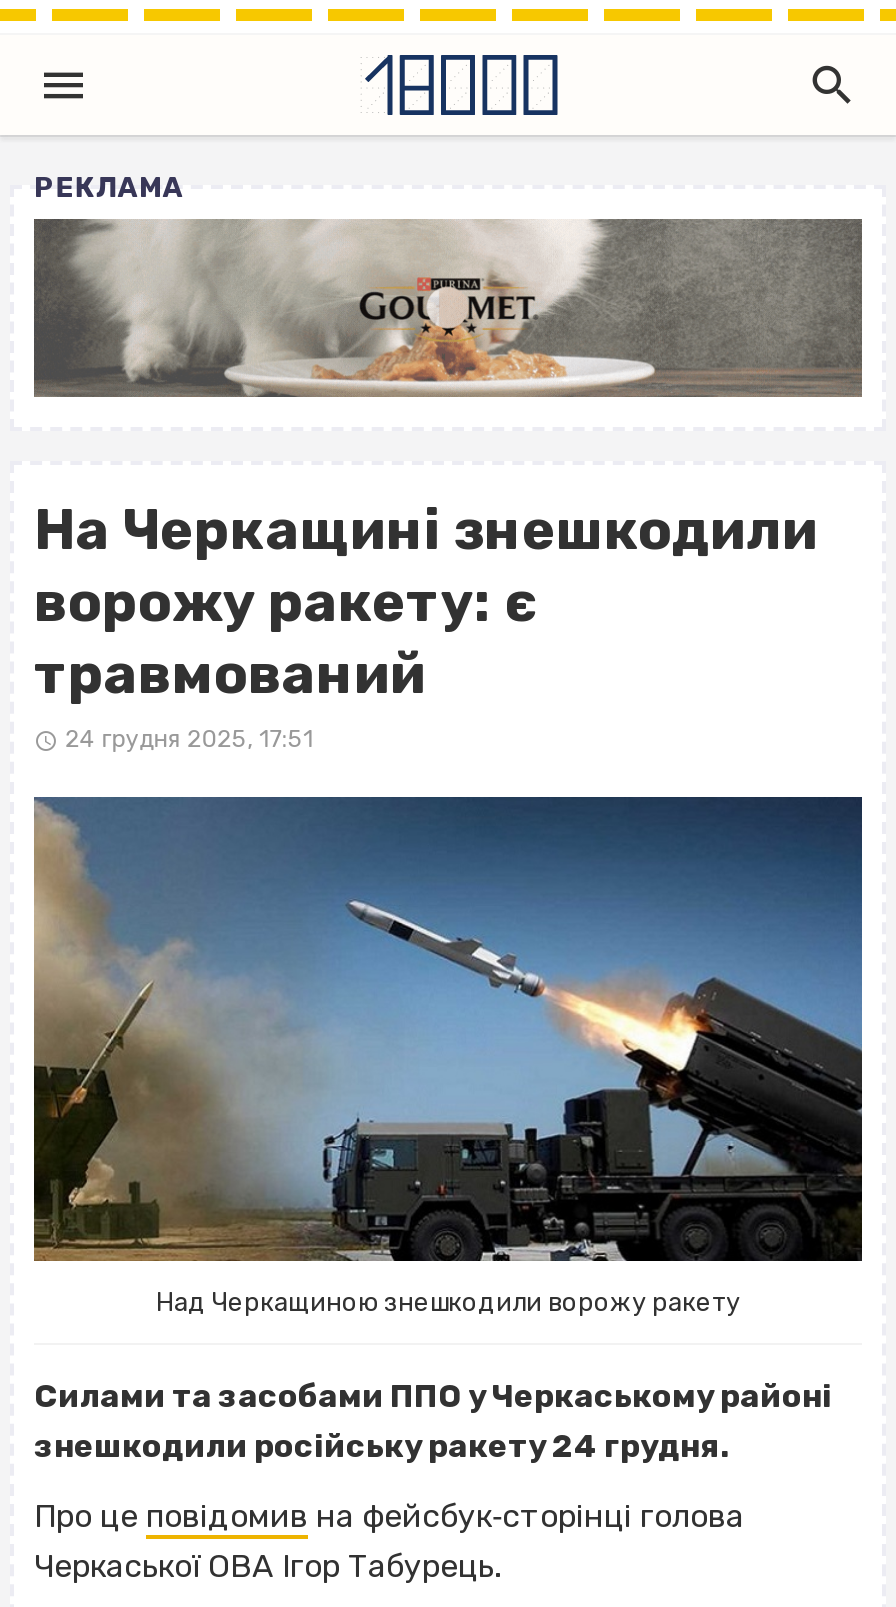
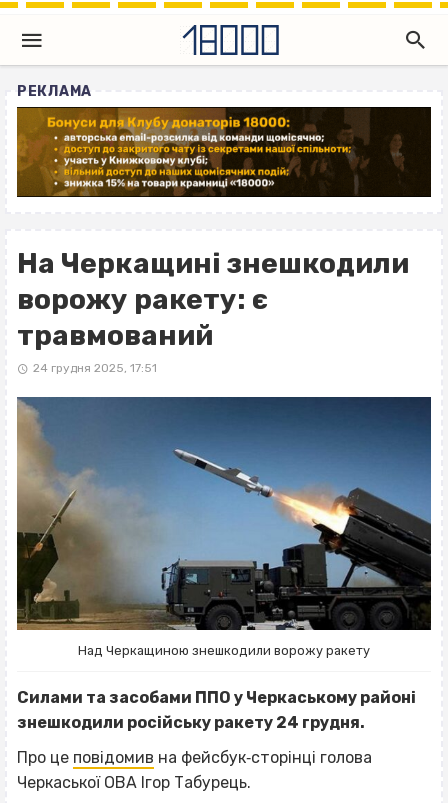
- [image]
+ [image]
